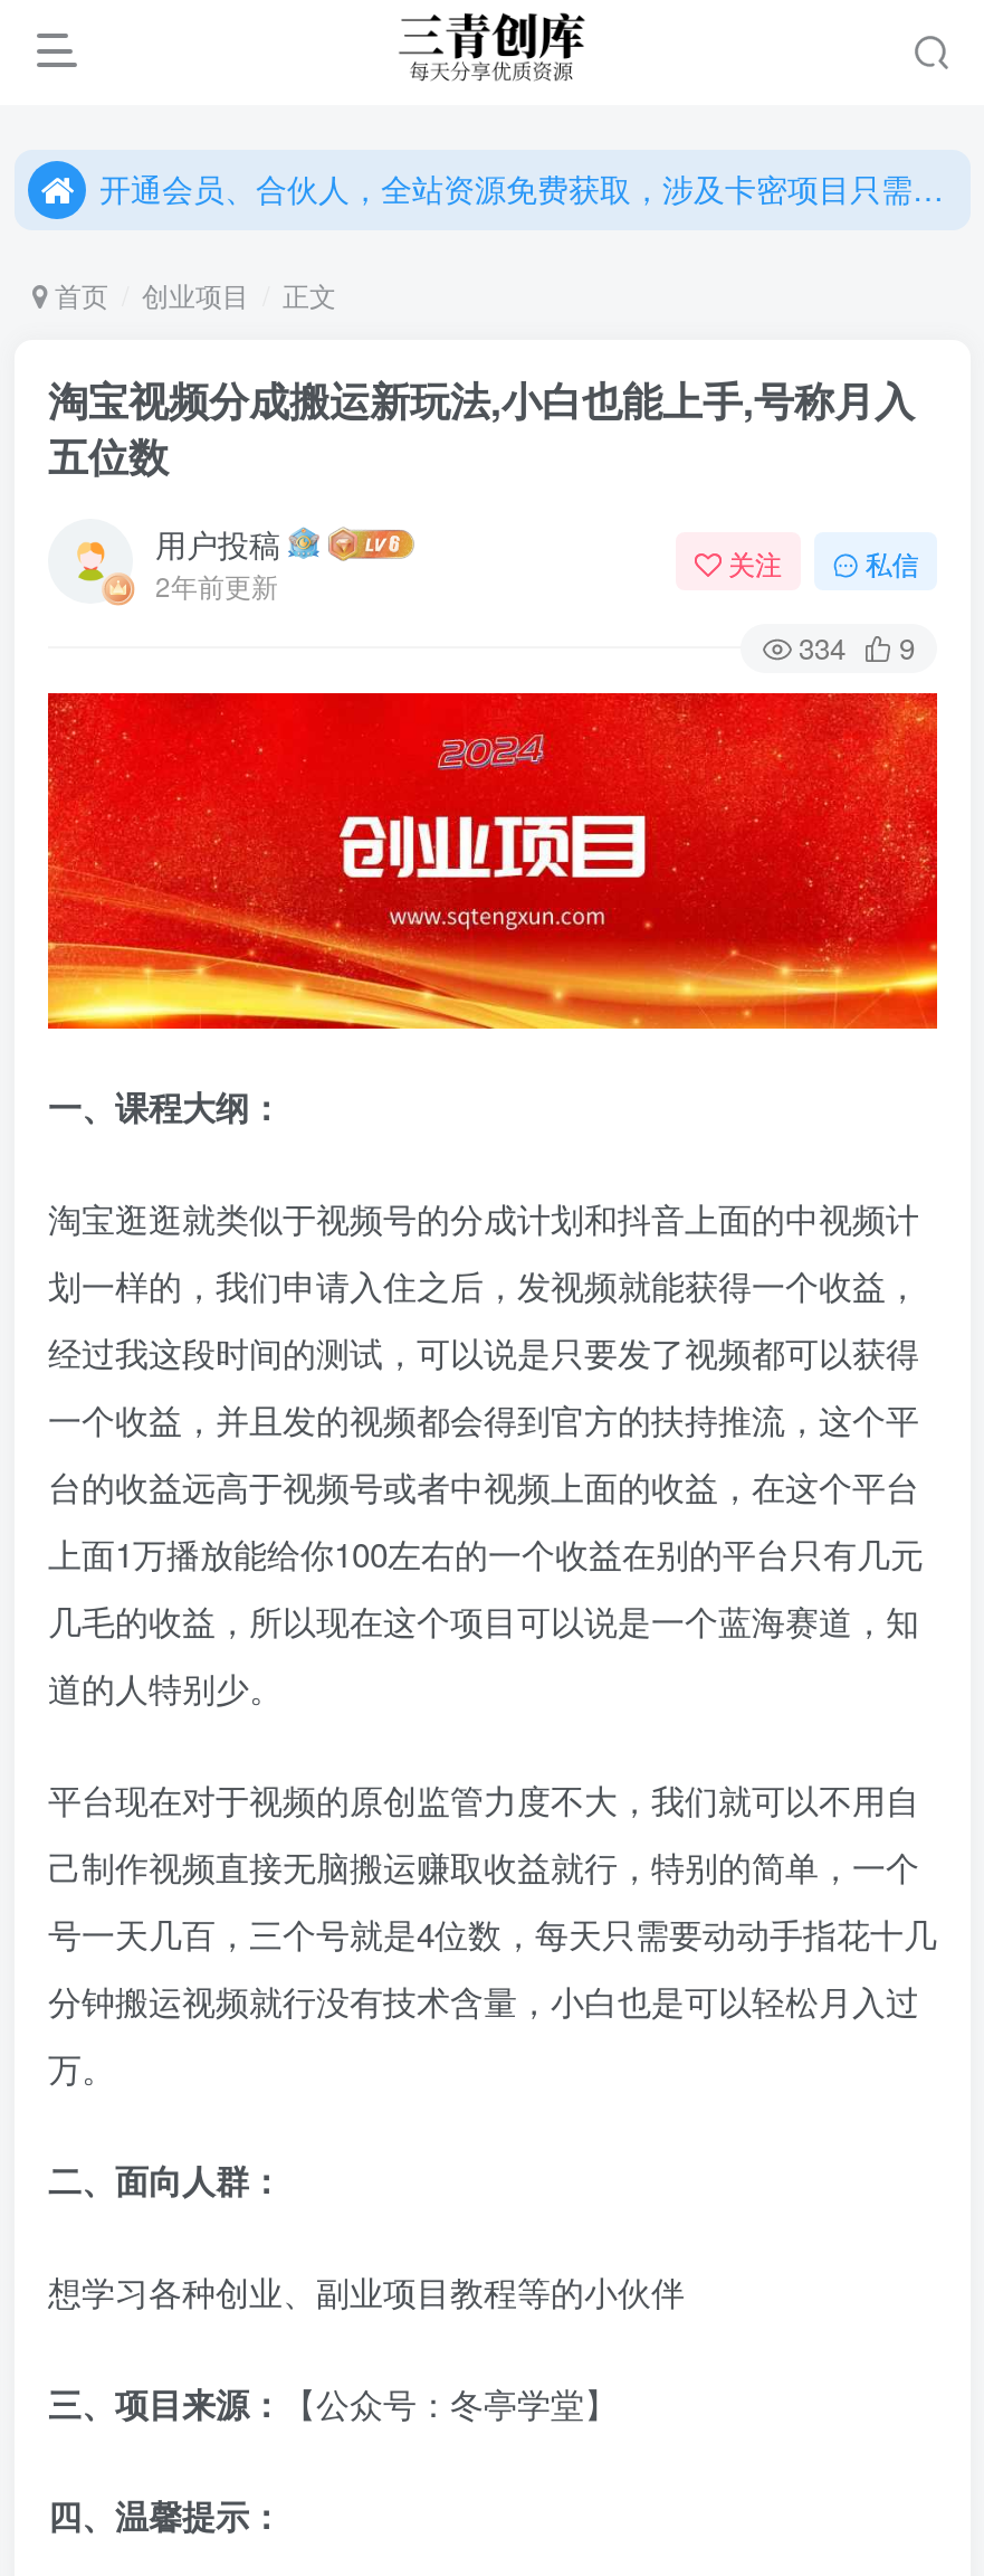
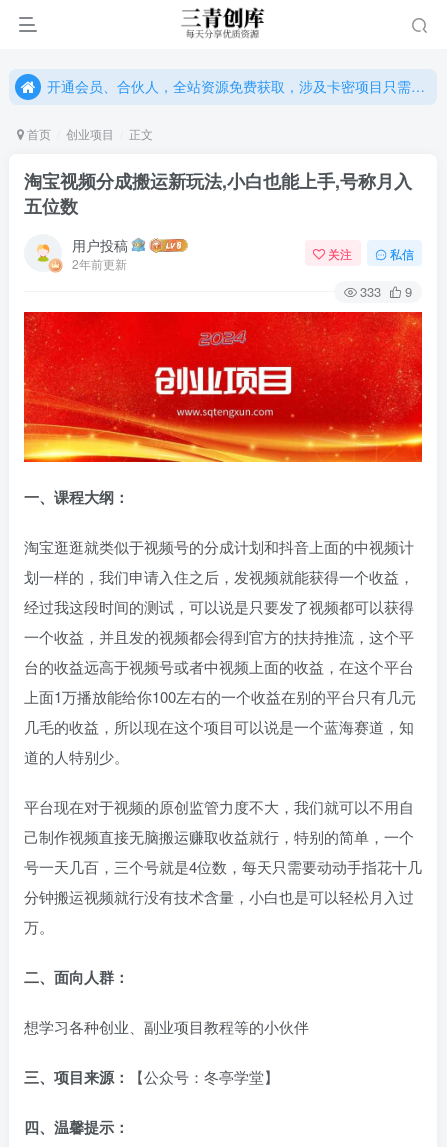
- 334 9
+ 333 9
